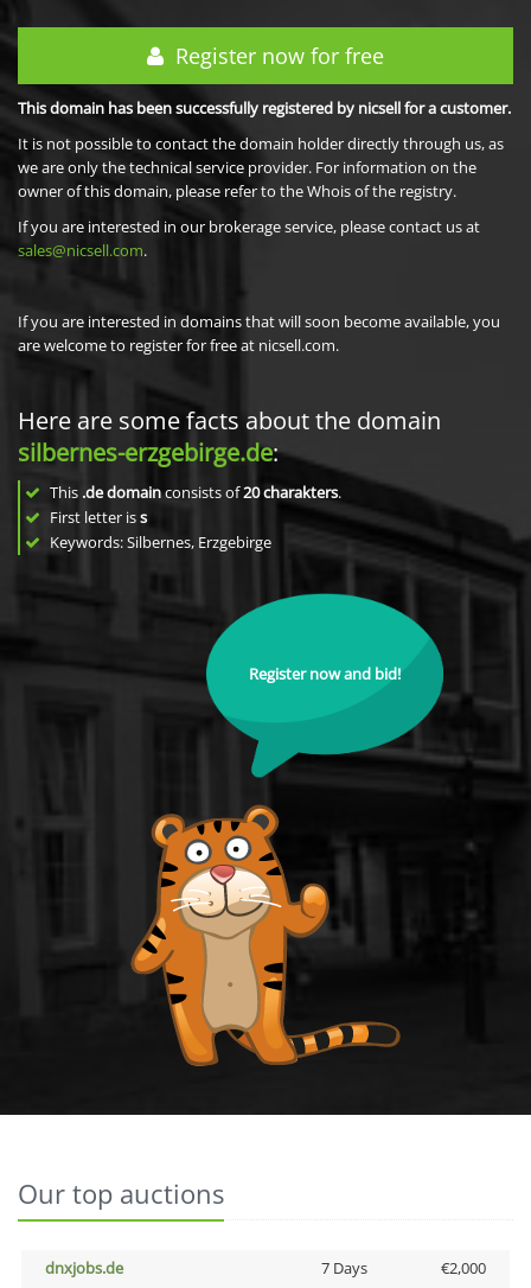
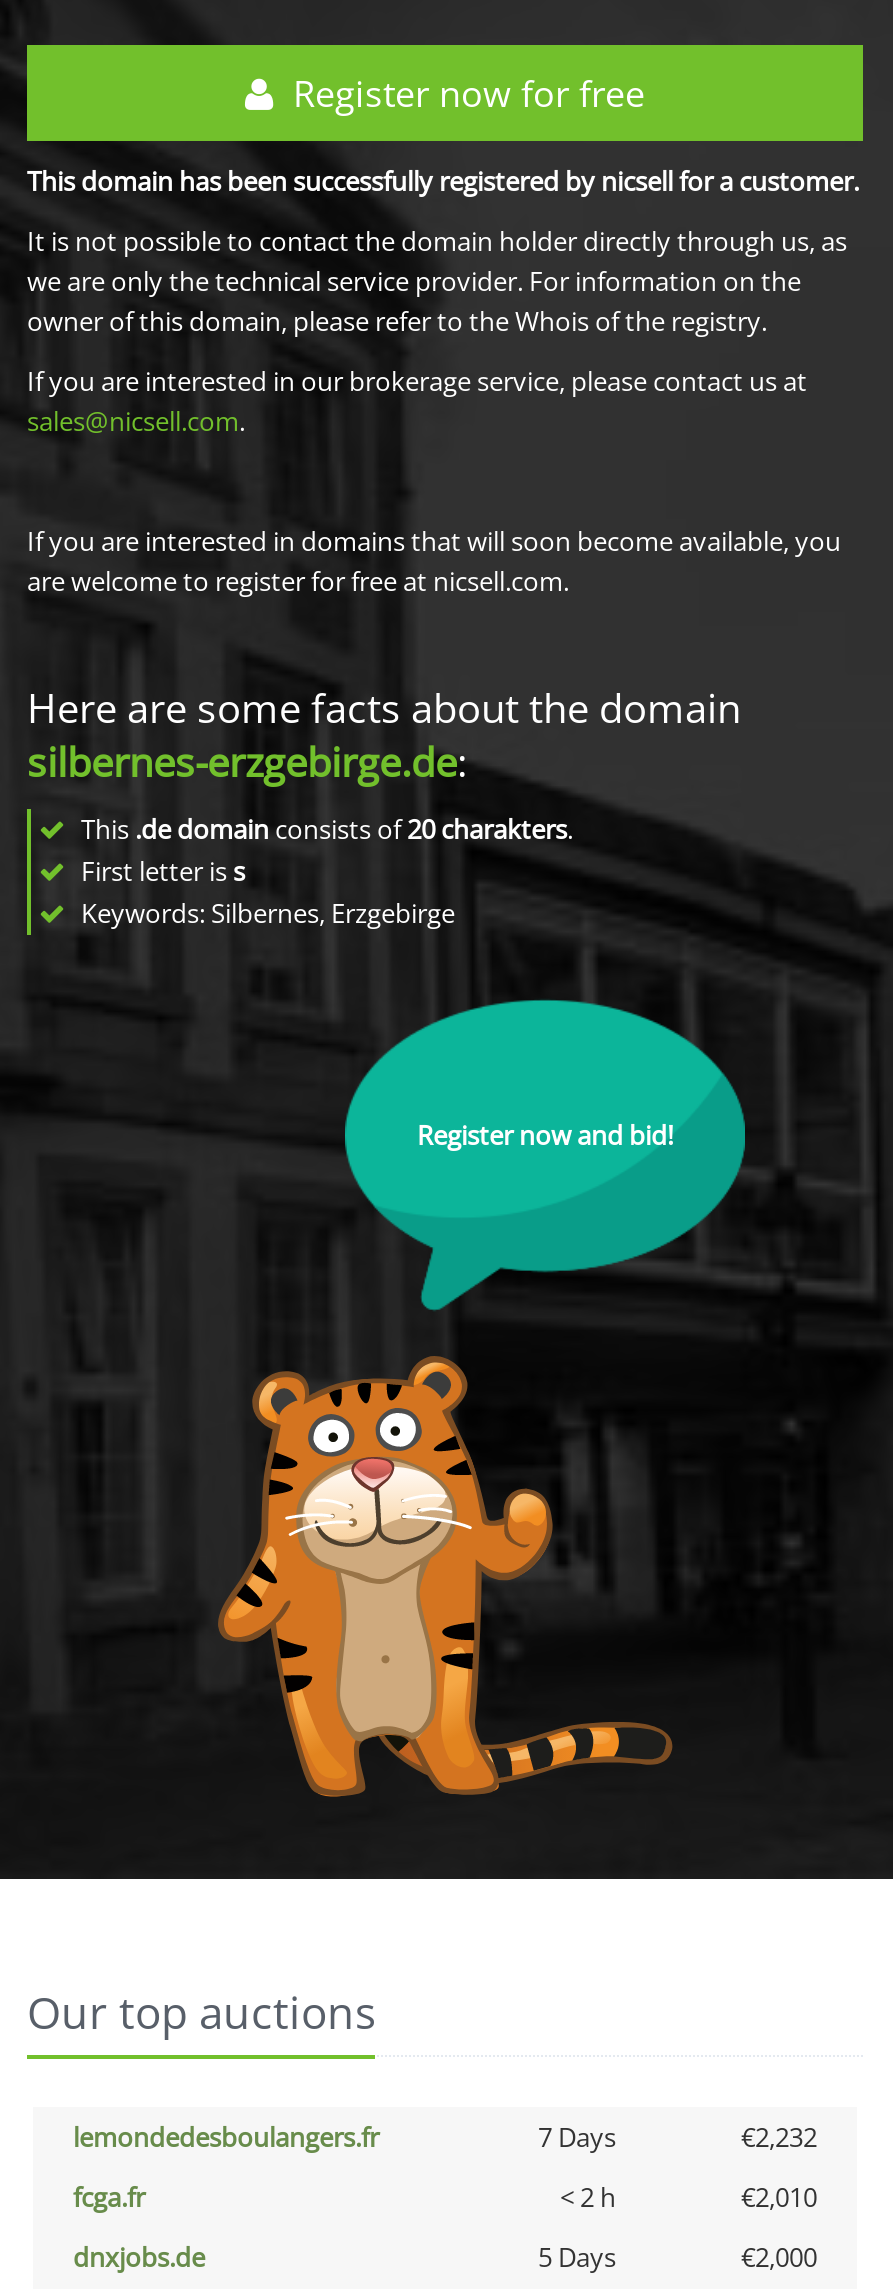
+ lemondedesboulangers.fr
+ 7 Days
+ €2,232
+ fcga.fr
+ < 2 h
+ €2,010

- 7 Days
+ 5 Days
